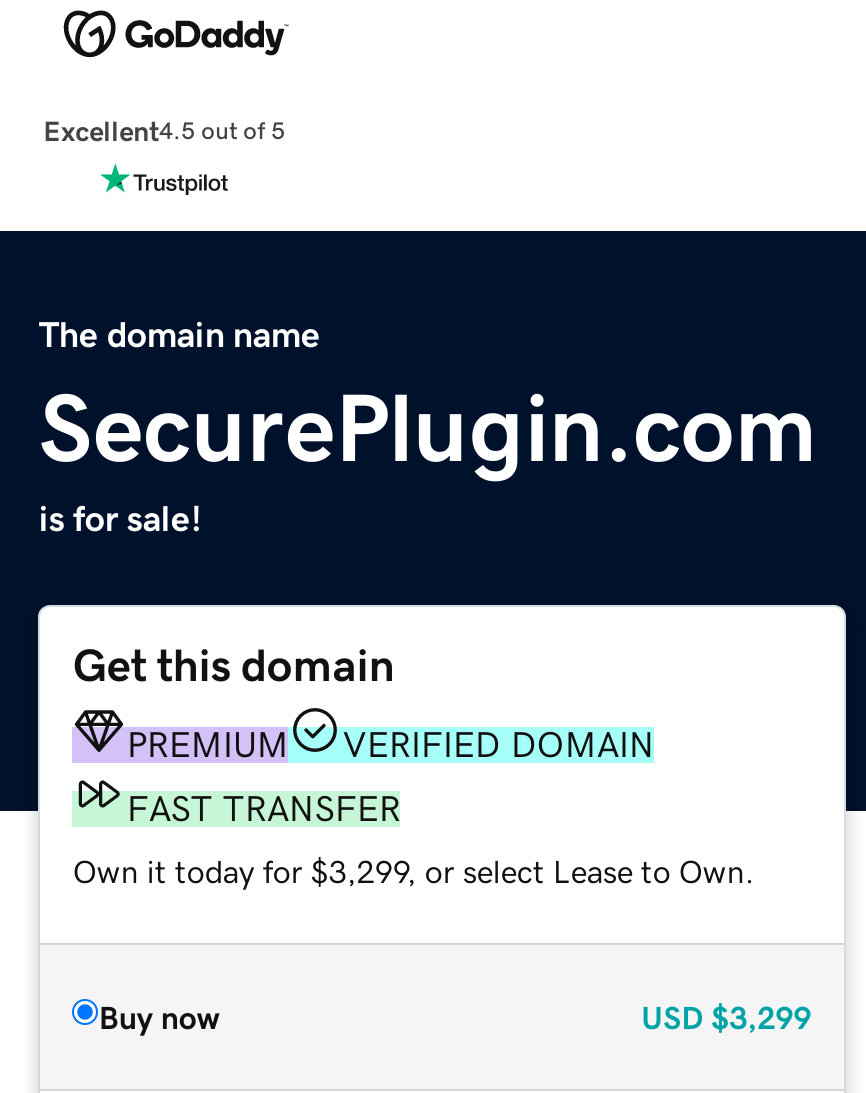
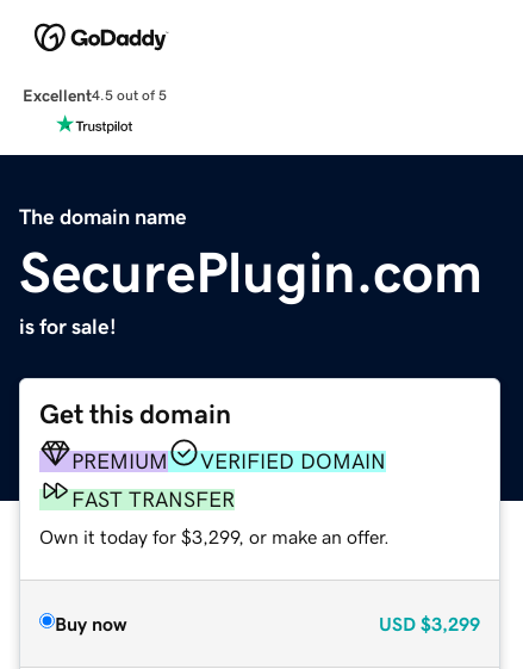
- Own it today for $3,299, or select Lease to Own.
+ Own it today for $3,299, or make an offer.
